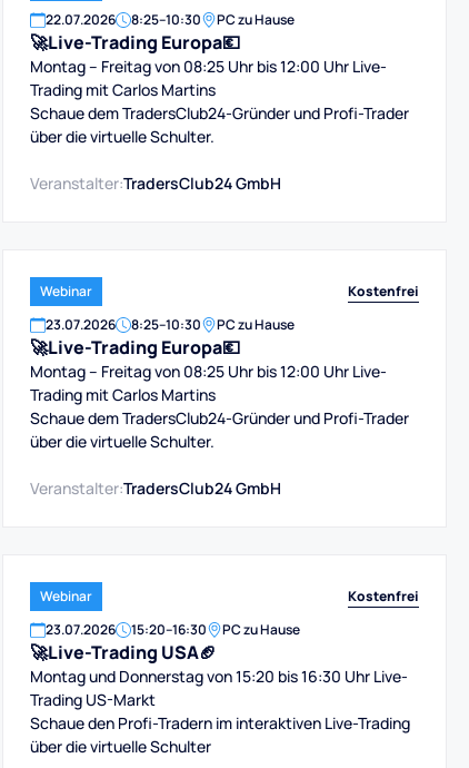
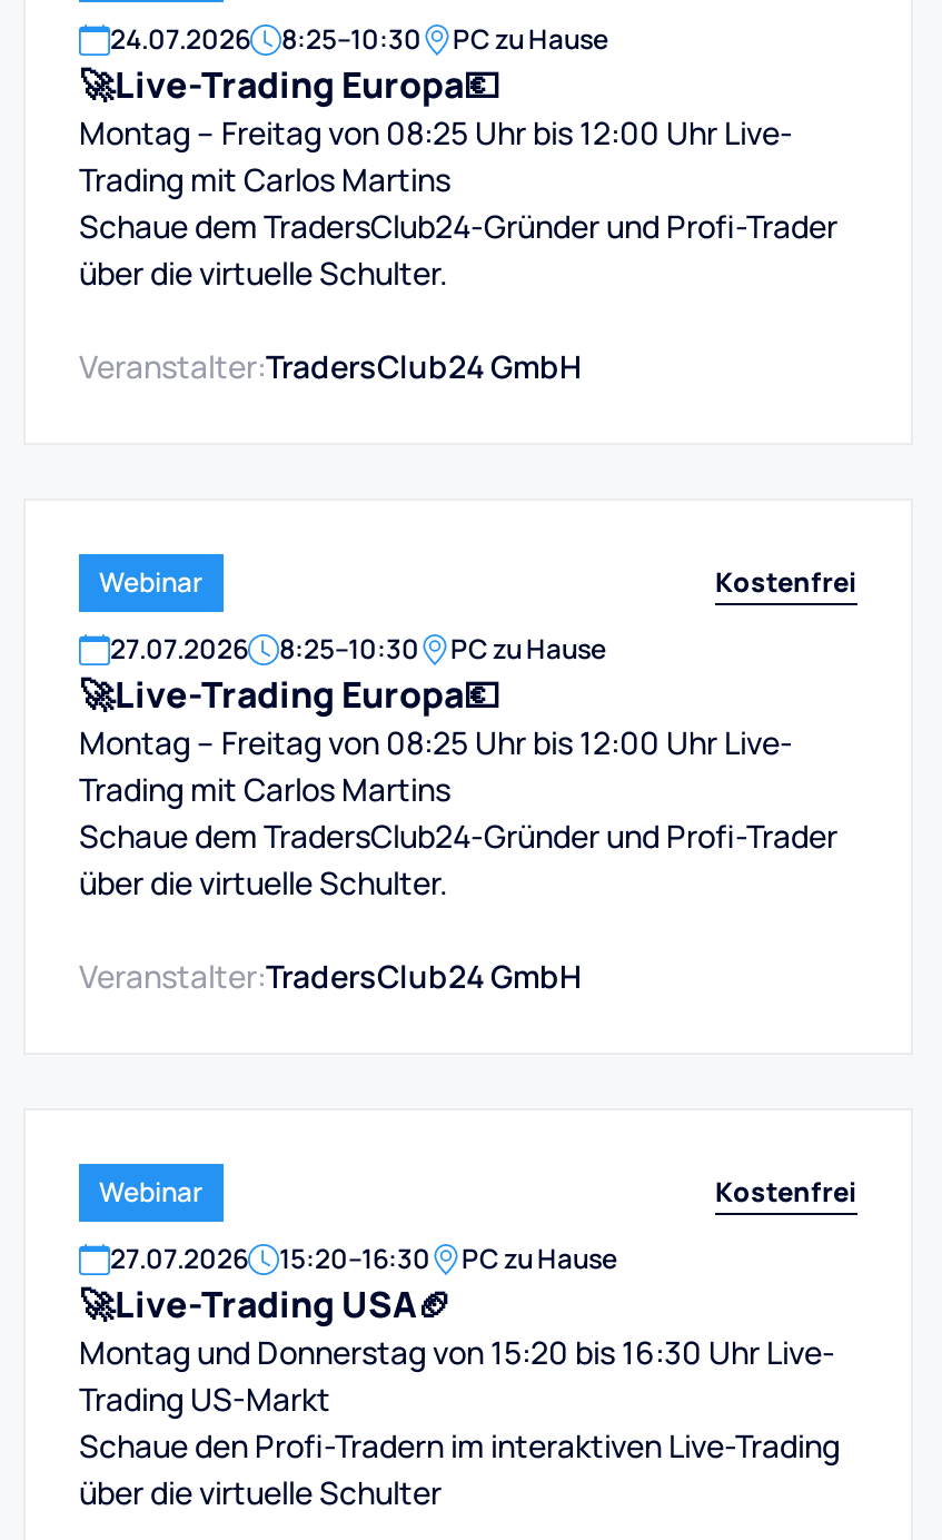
- 22.07.2026 8:25–10:30 PC zu Hause
+ 24.07.2026 8:25–10:30 PC zu Hause

- 23.07.2026 8:25–10:30 PC zu Hause
+ 27.07.2026 8:25–10:30 PC zu Hause

- 23.07.2026 15:20–16:30 PC zu Hause
+ 27.07.2026 15:20–16:30 PC zu Hause
